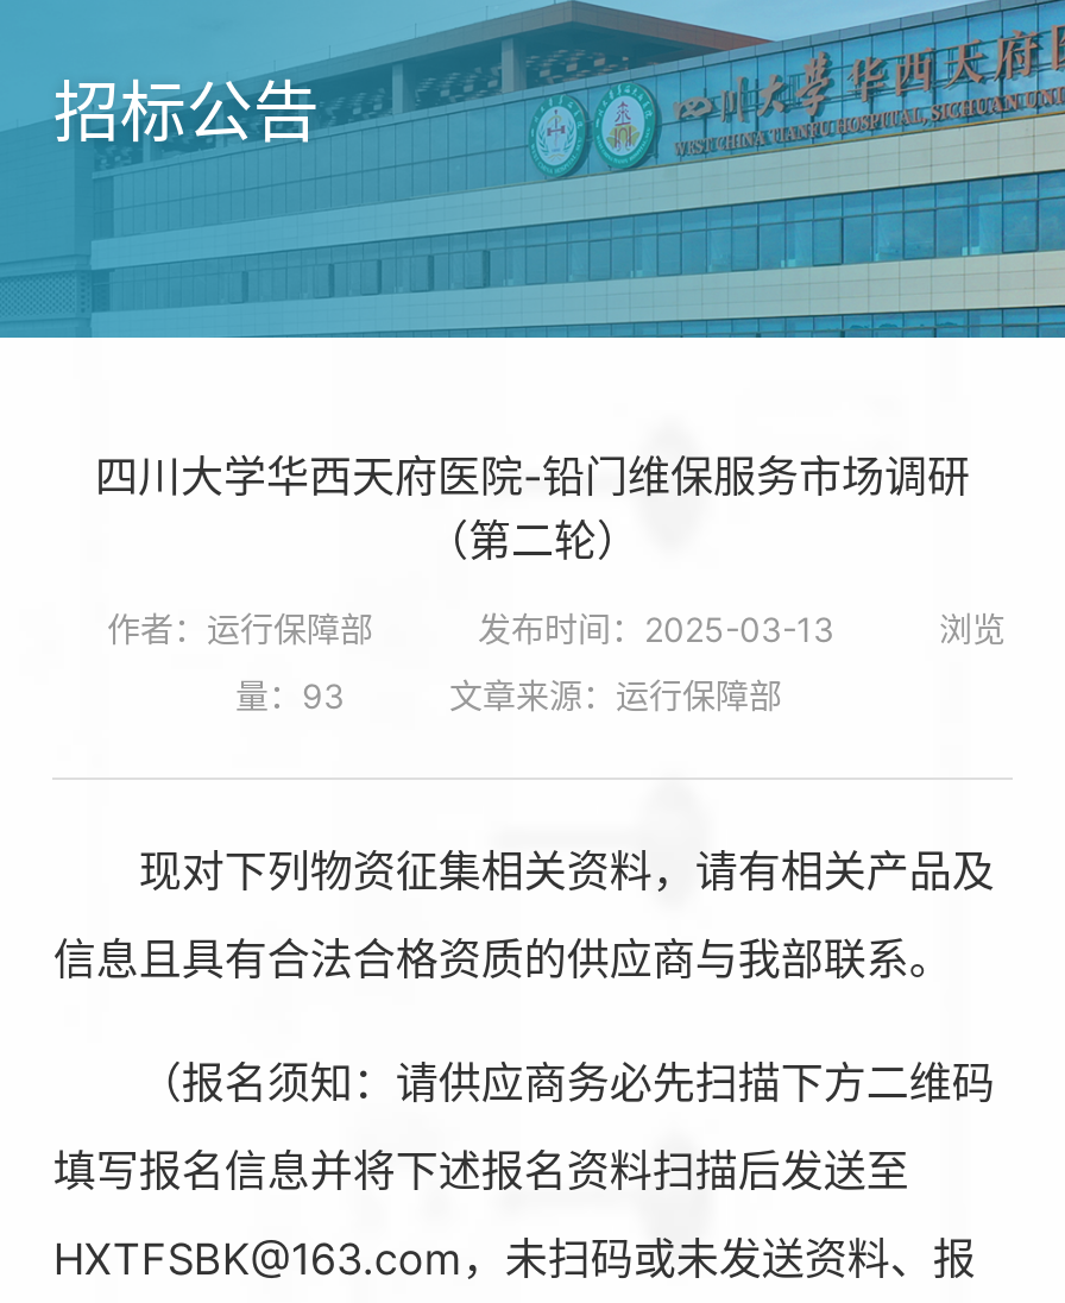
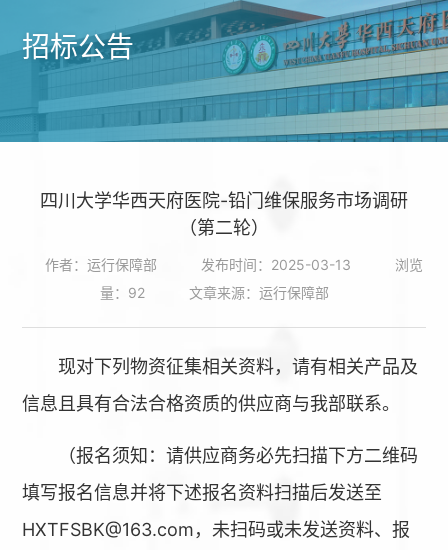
- 量：93
+ 量：92
